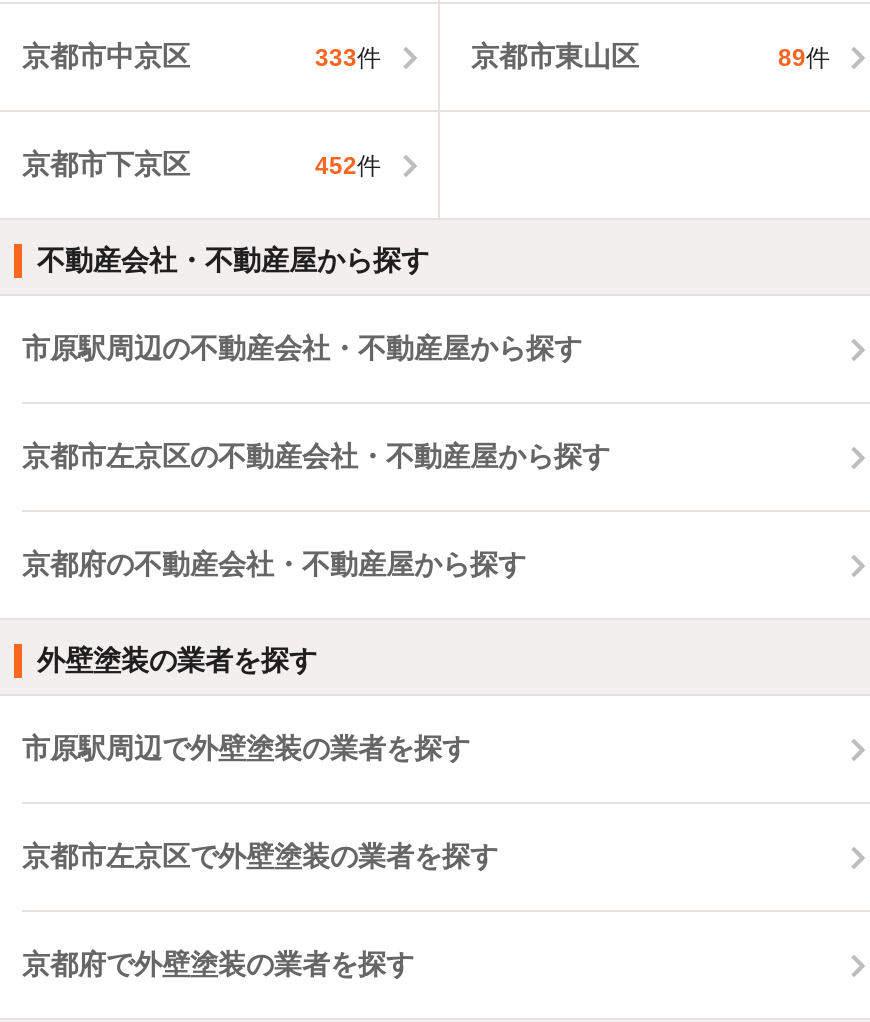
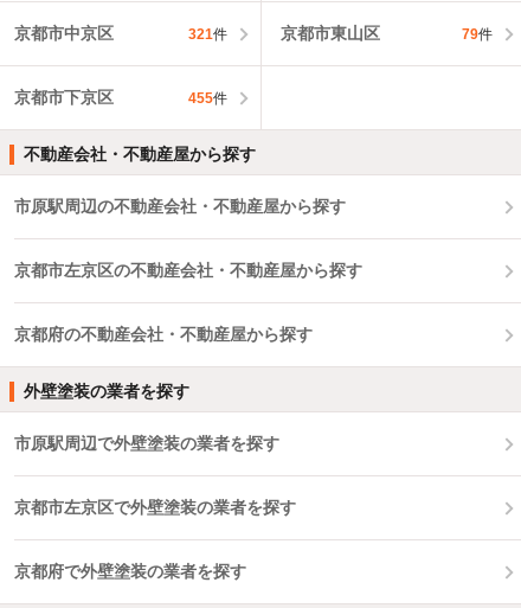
- 333件
+ 321件

- 89件
+ 79件

- 452件
+ 455件
